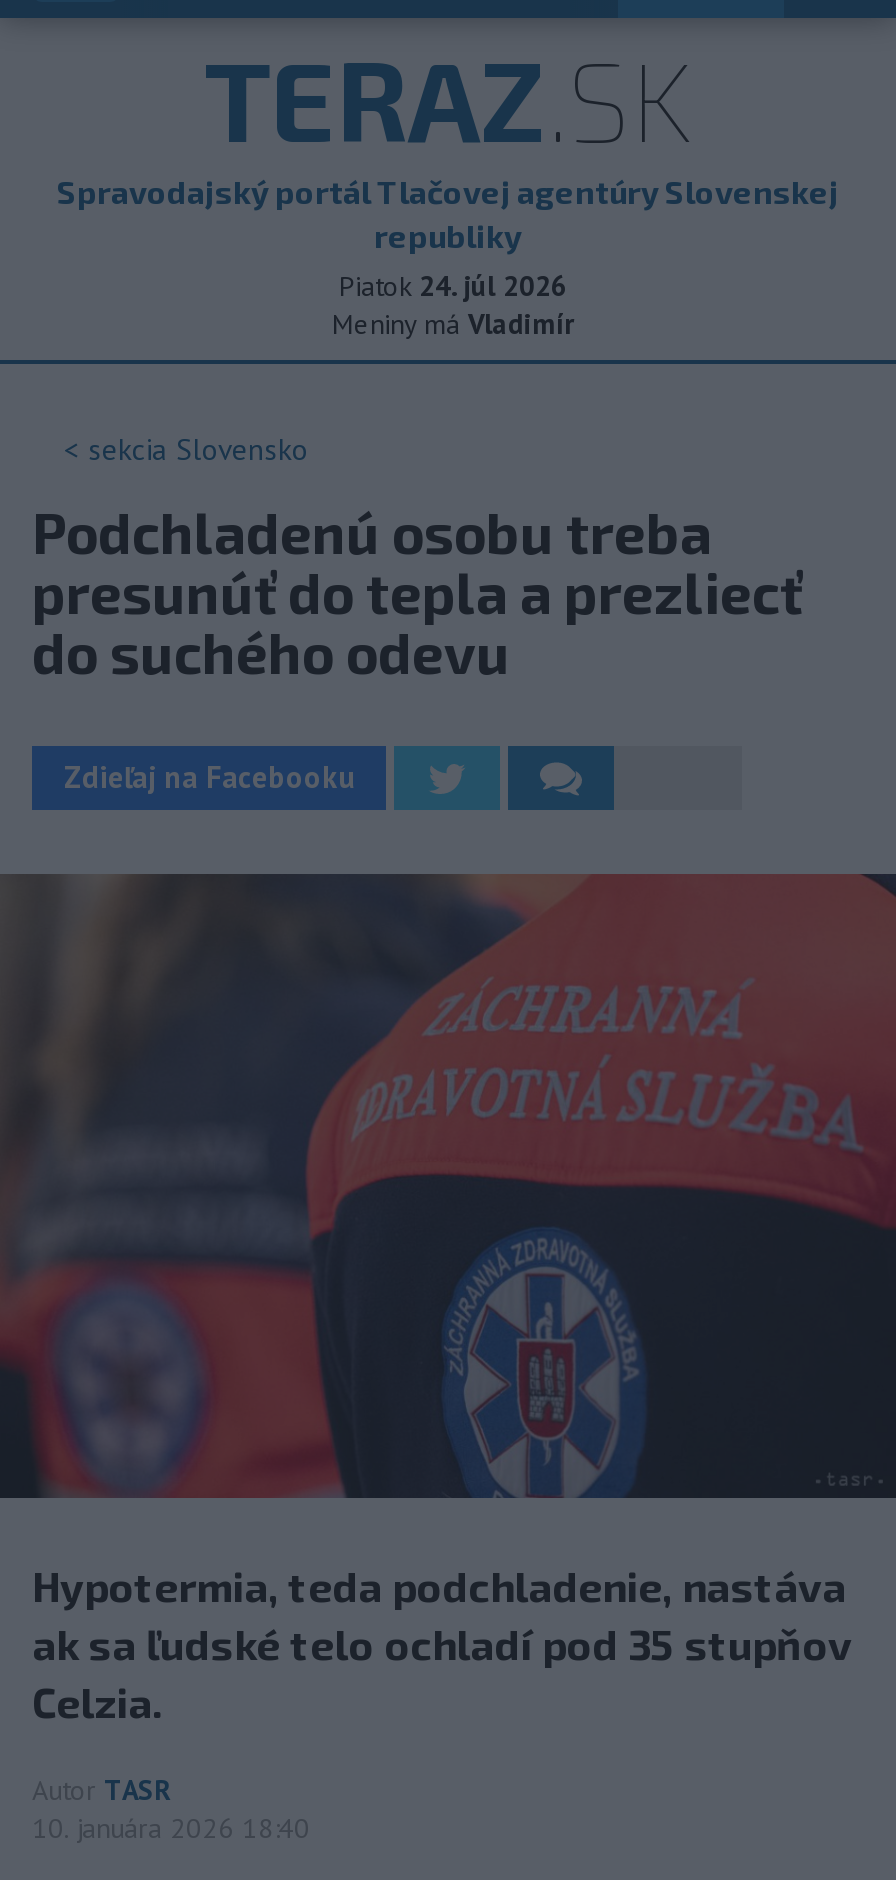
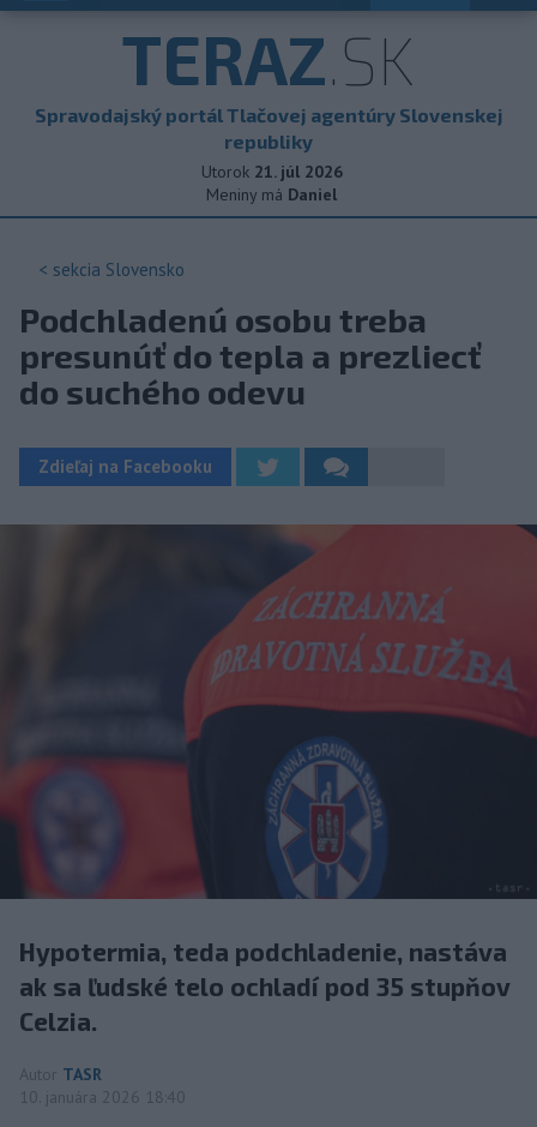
- Piatok 24. júl 2026
+ Utorok 21. júl 2026

- Meniny má Vladimír
+ Meniny má Daniel
